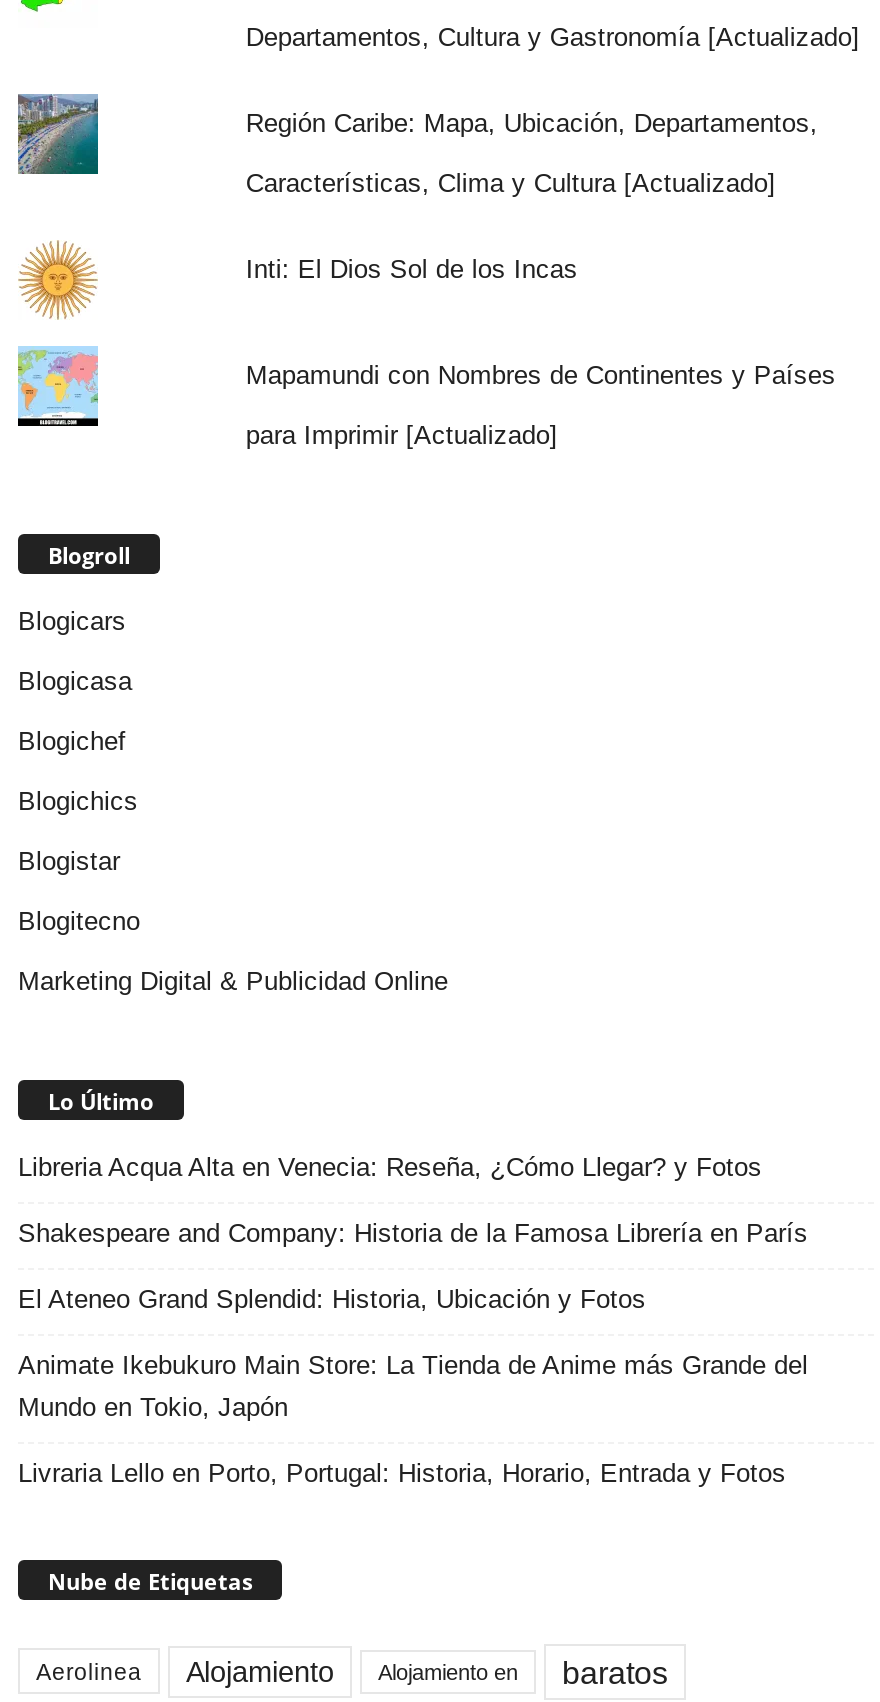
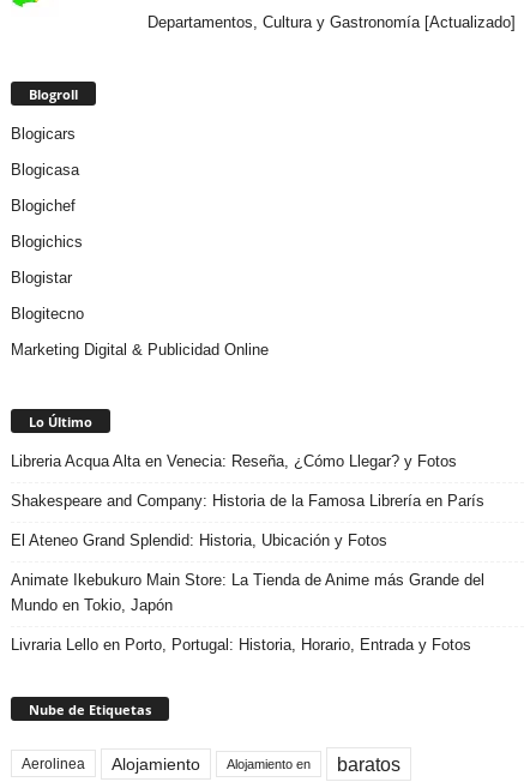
- [image]

- Región Caribe: Mapa, Ubicación, Departamentos,
- Características, Clima y Cultura [Actualizado]
- Inti: El Dios Sol de los Incas

- [image]

- [image]

- Mapamundi con Nombres de Continentes y Países
- para Imprimir [Actualizado]
